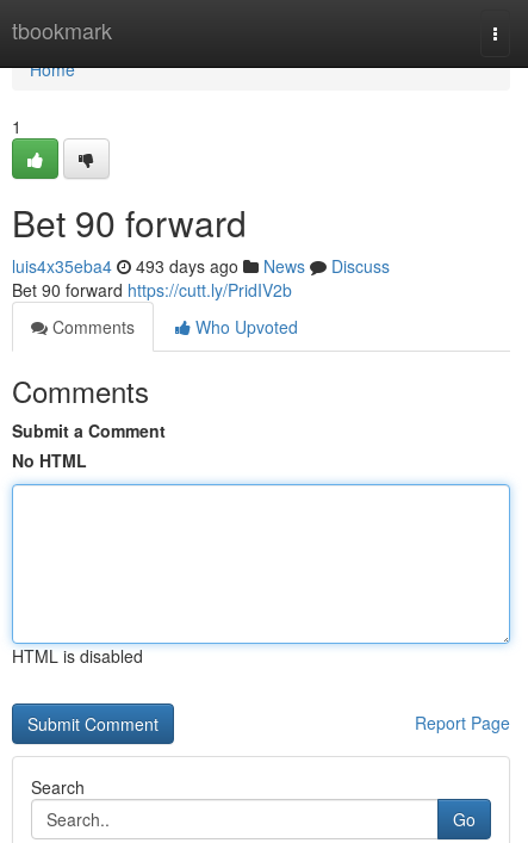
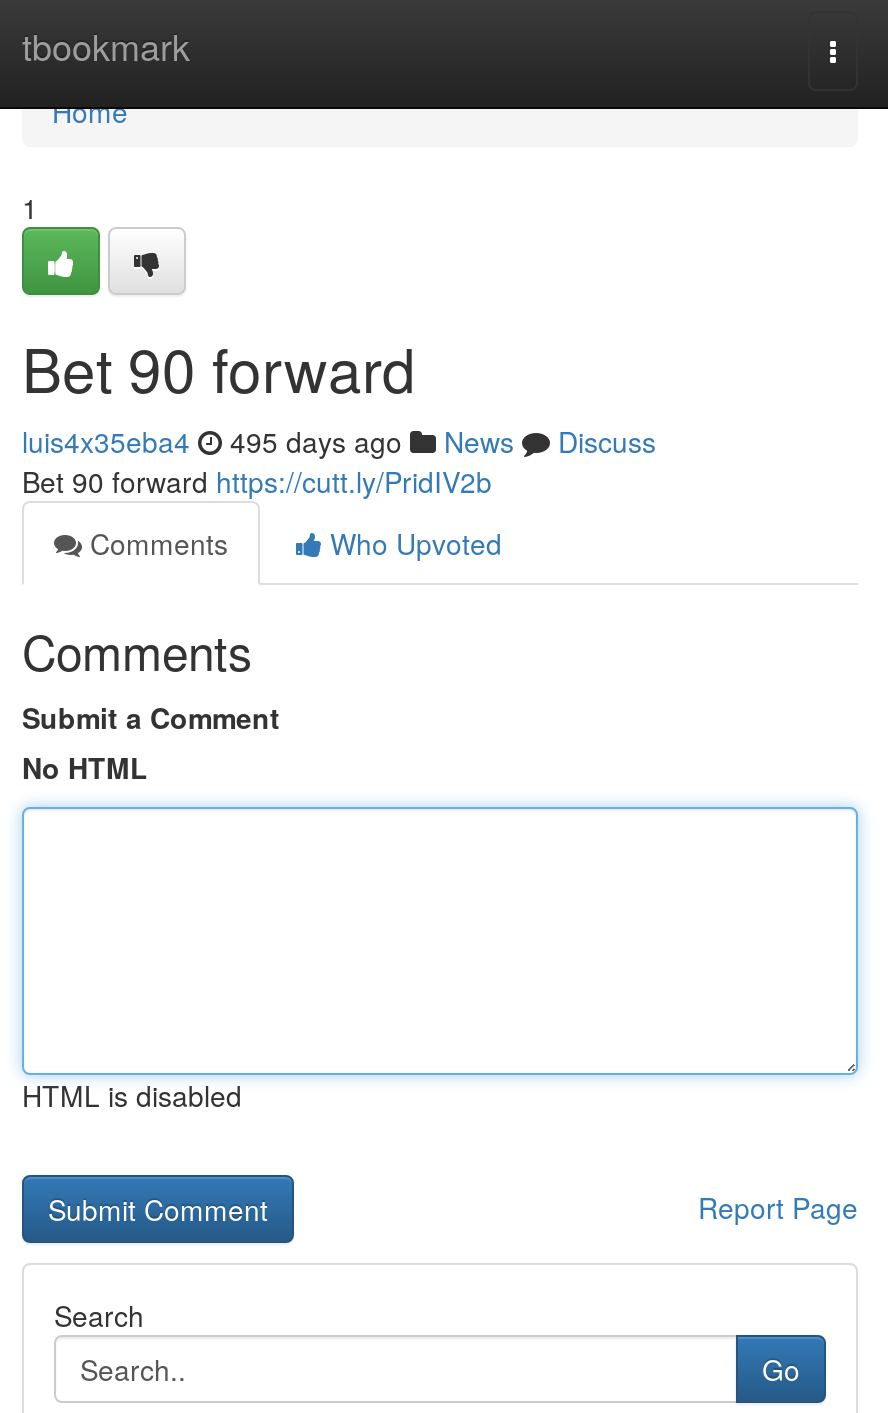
- luis4x35eba4 493 days ago News Discuss
+ luis4x35eba4 495 days ago News Discuss
